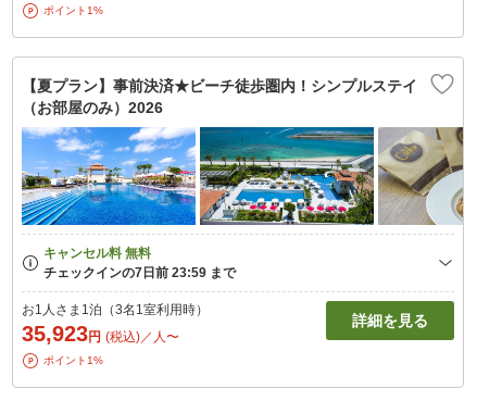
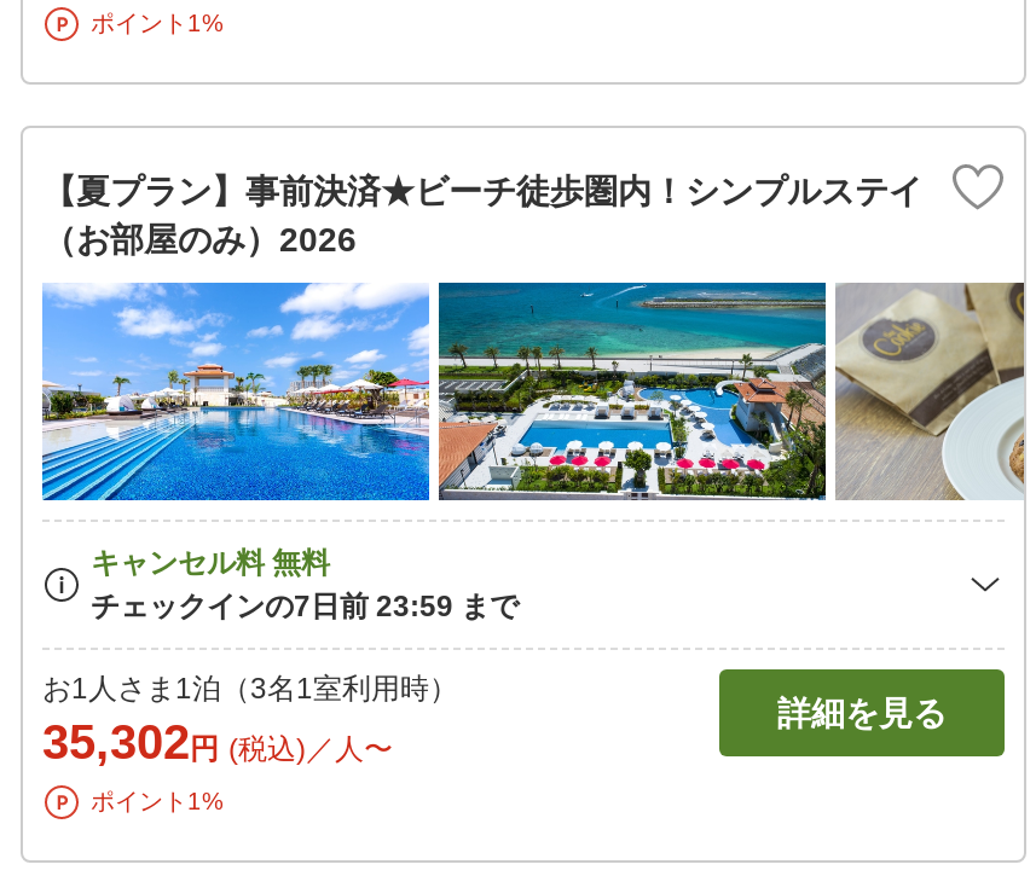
- 35,923円 (税込)／人〜
+ 35,302円 (税込)／人〜
